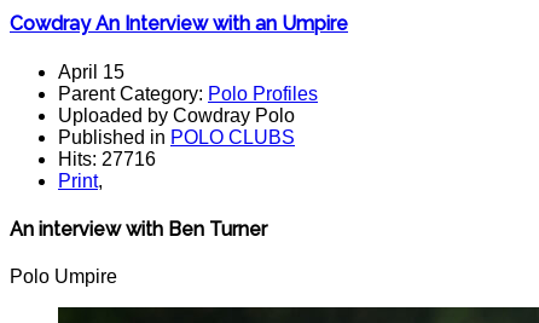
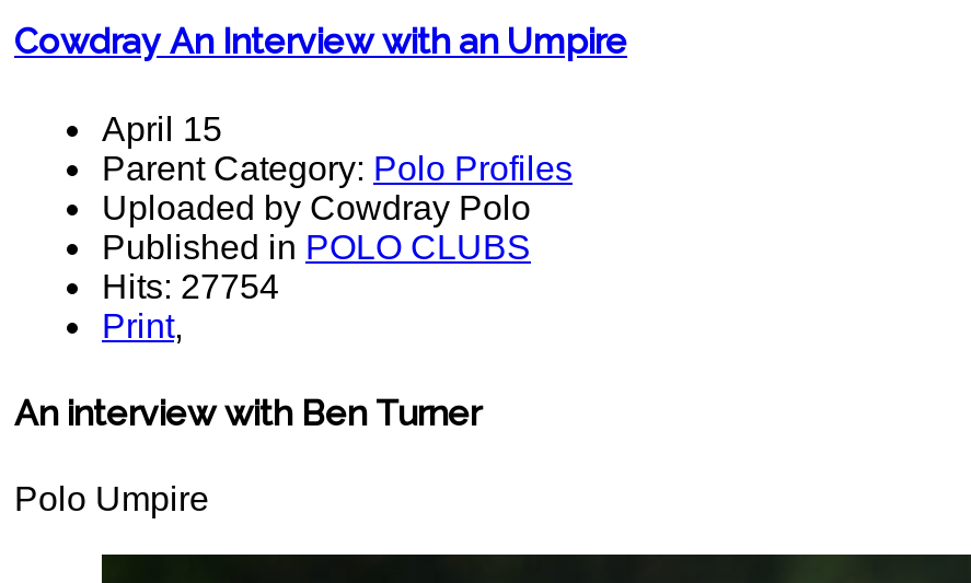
- Hits: 27716
+ Hits: 27754
